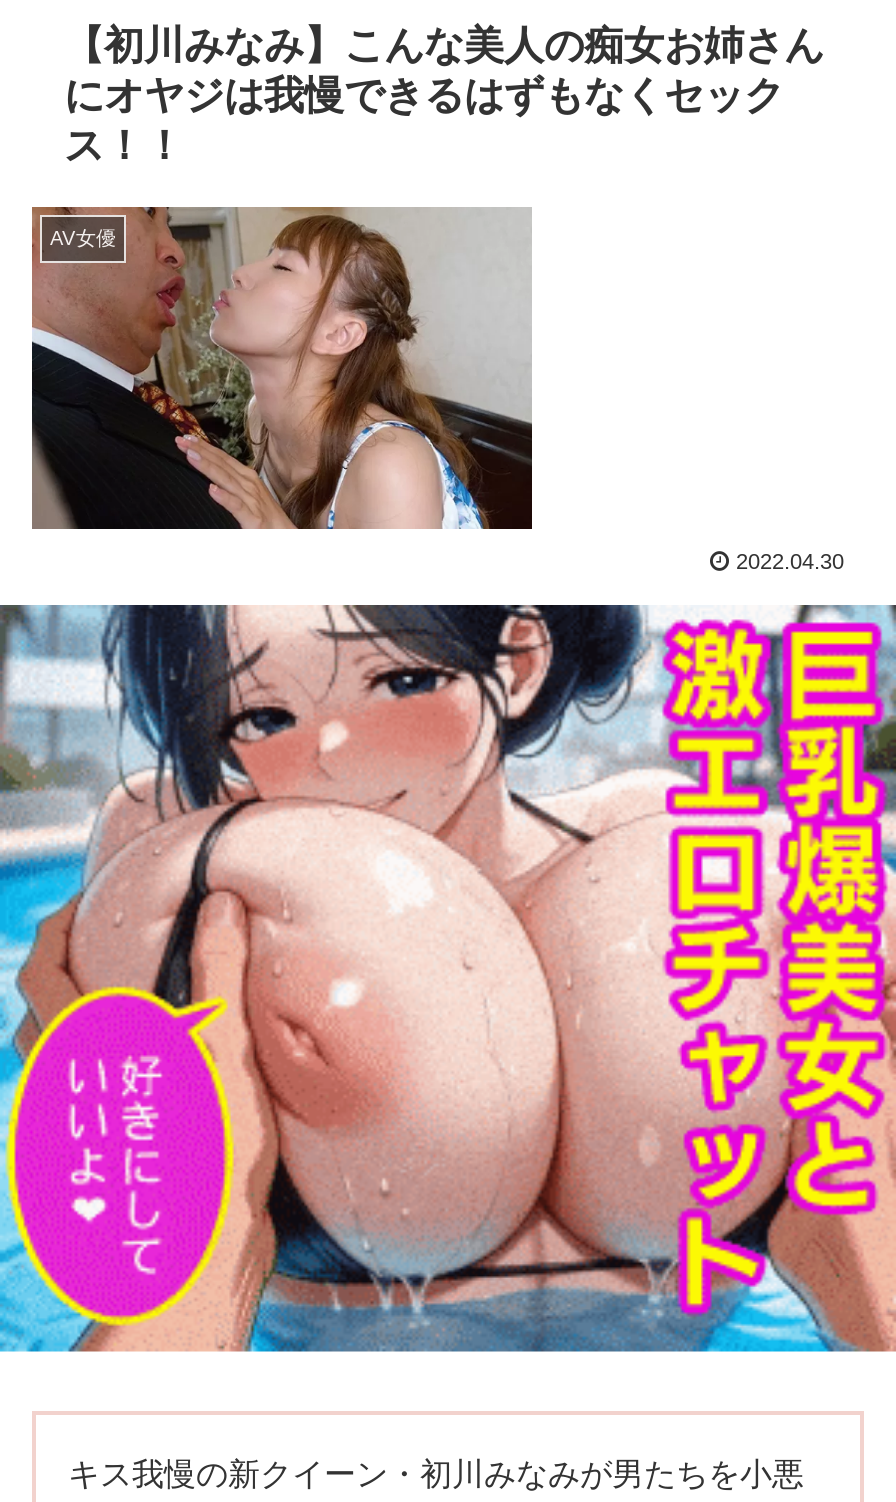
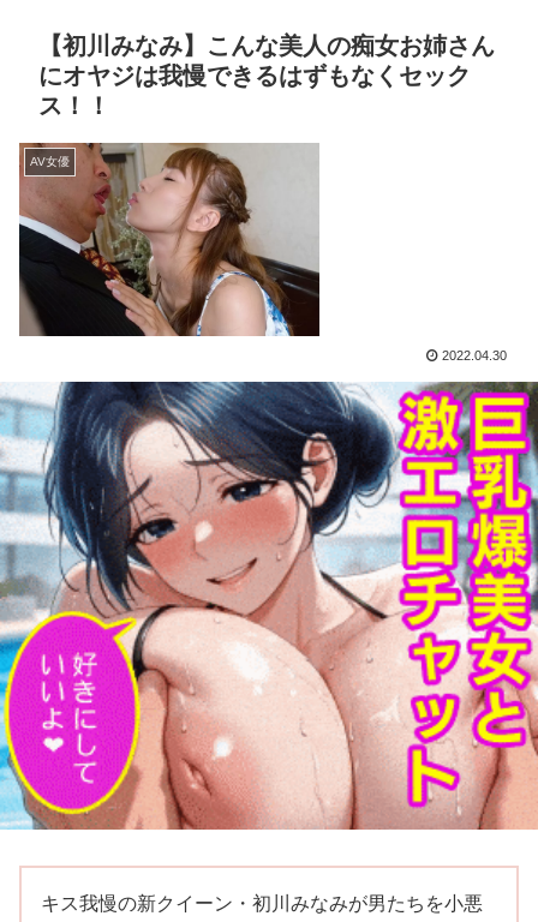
- [image]
+ [image]
